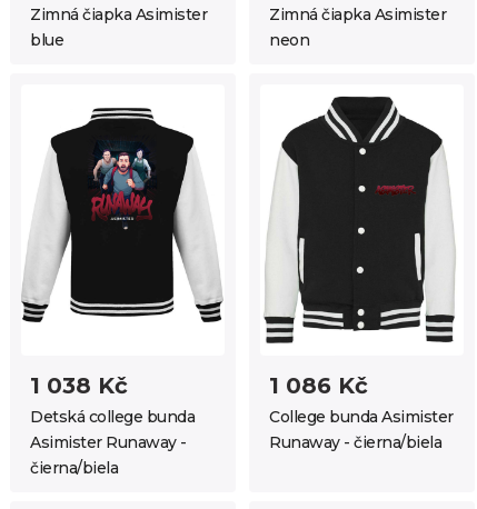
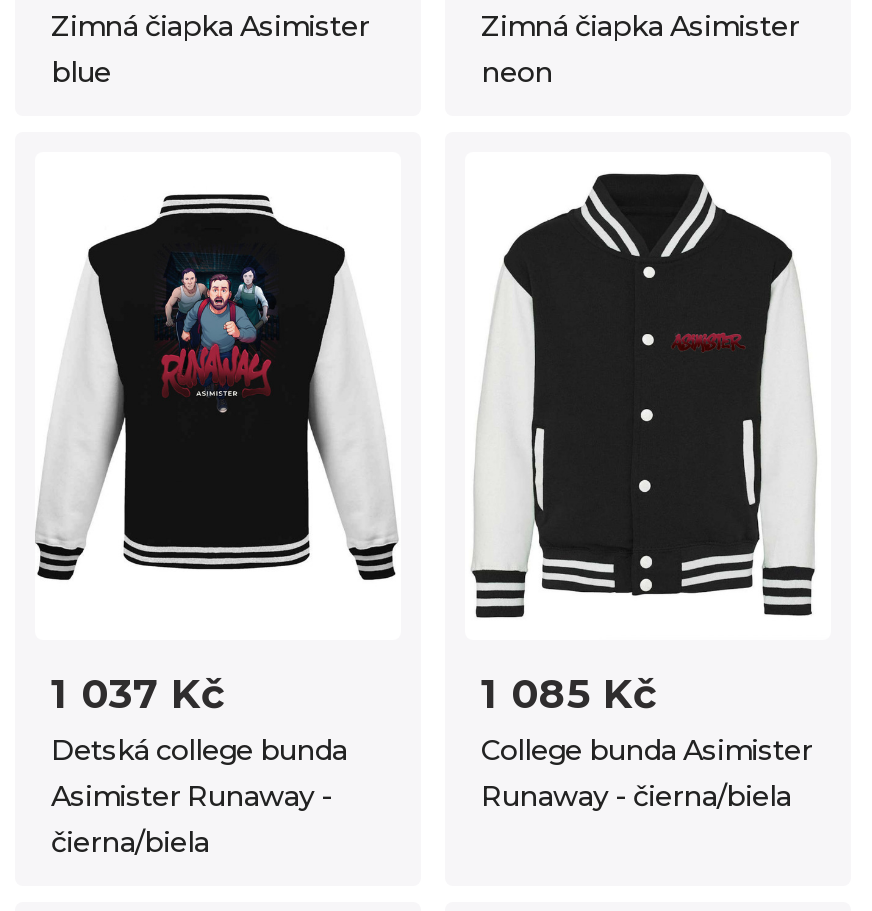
- 1 038 Kč
+ 1 037 Kč

- 1 086 Kč
+ 1 085 Kč
